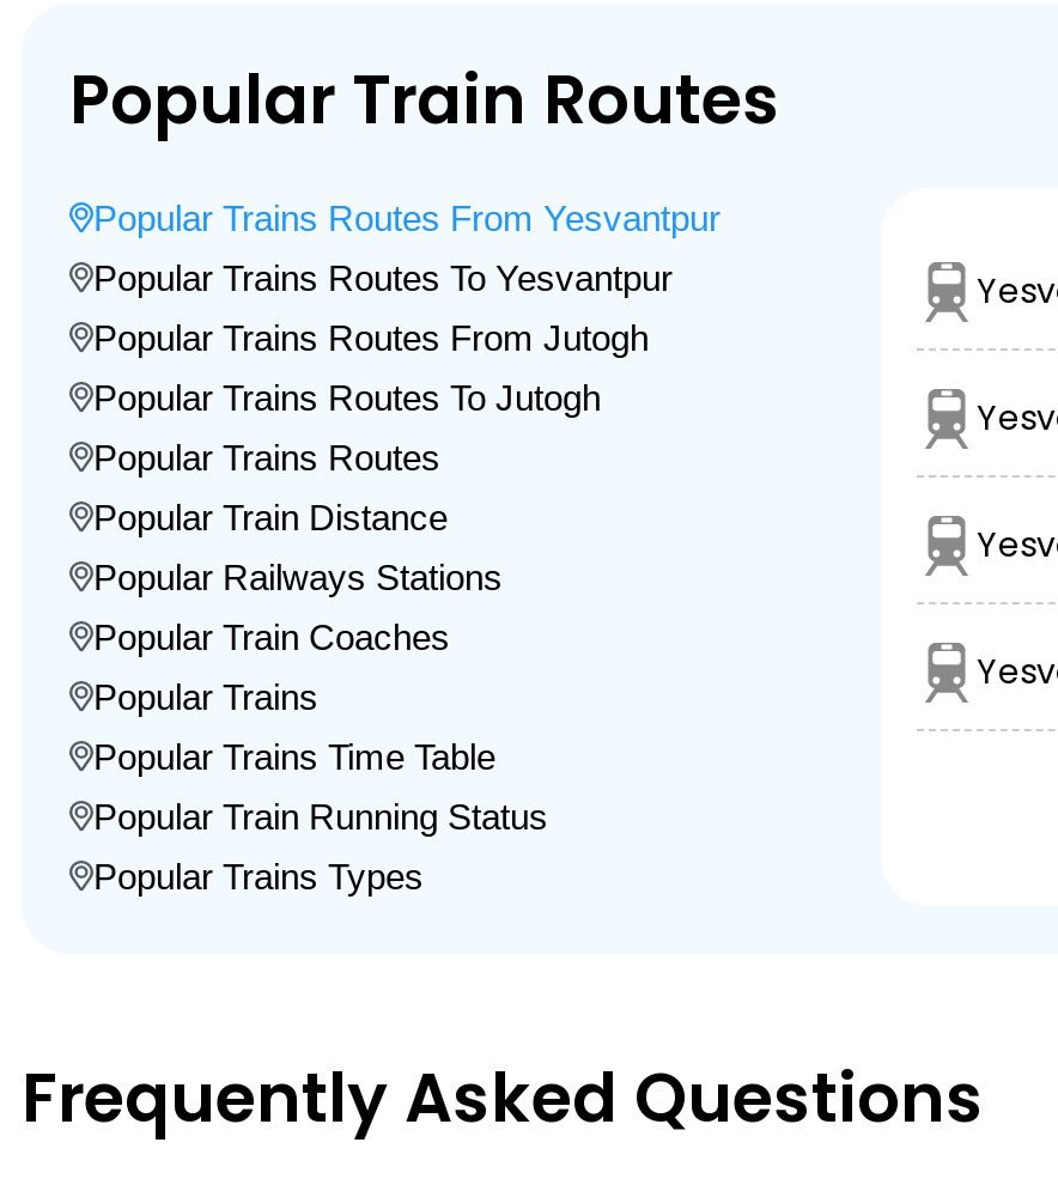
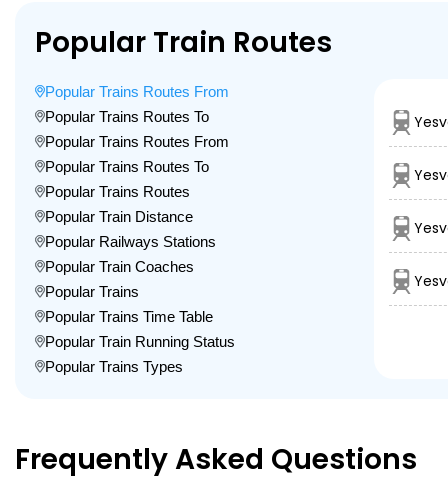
- Popular Trains Routes From Yesvantpur
+ Popular Trains Routes From

- Popular Trains Routes To Yesvantpur
+ Popular Trains Routes To

- Popular Trains Routes From Jutogh
+ Popular Trains Routes From

- Popular Trains Routes To Jutogh
+ Popular Trains Routes To
